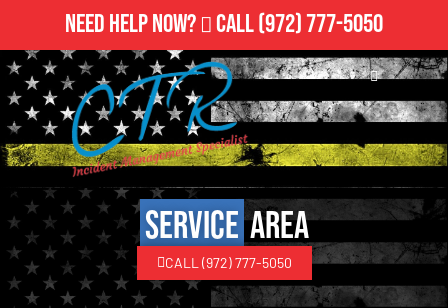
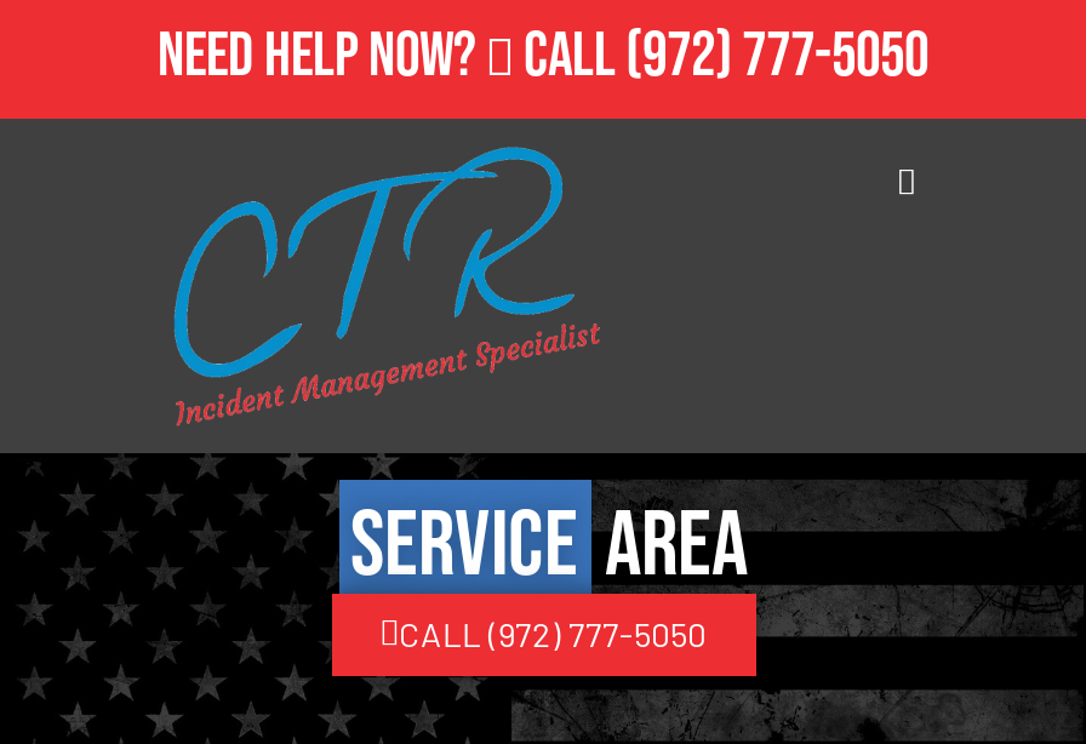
- [image]
+ [image]
